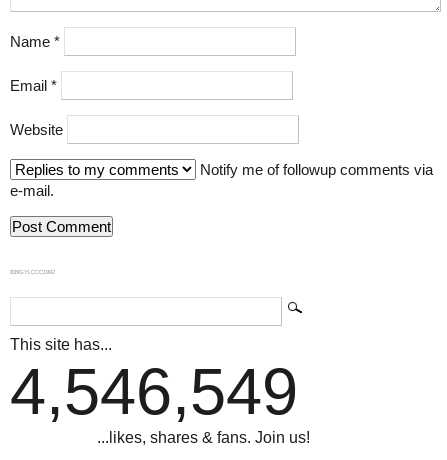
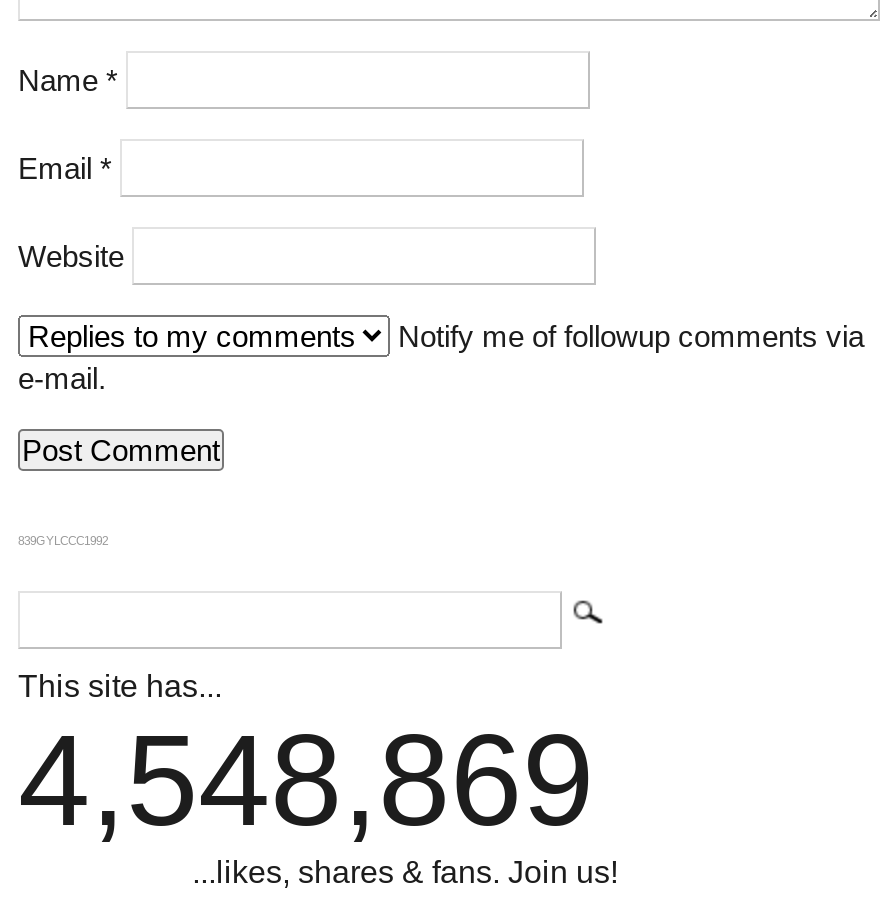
- 4,546,549
+ 4,548,869
